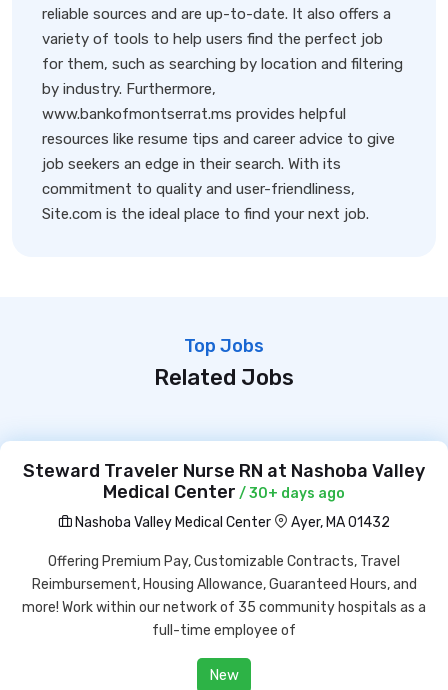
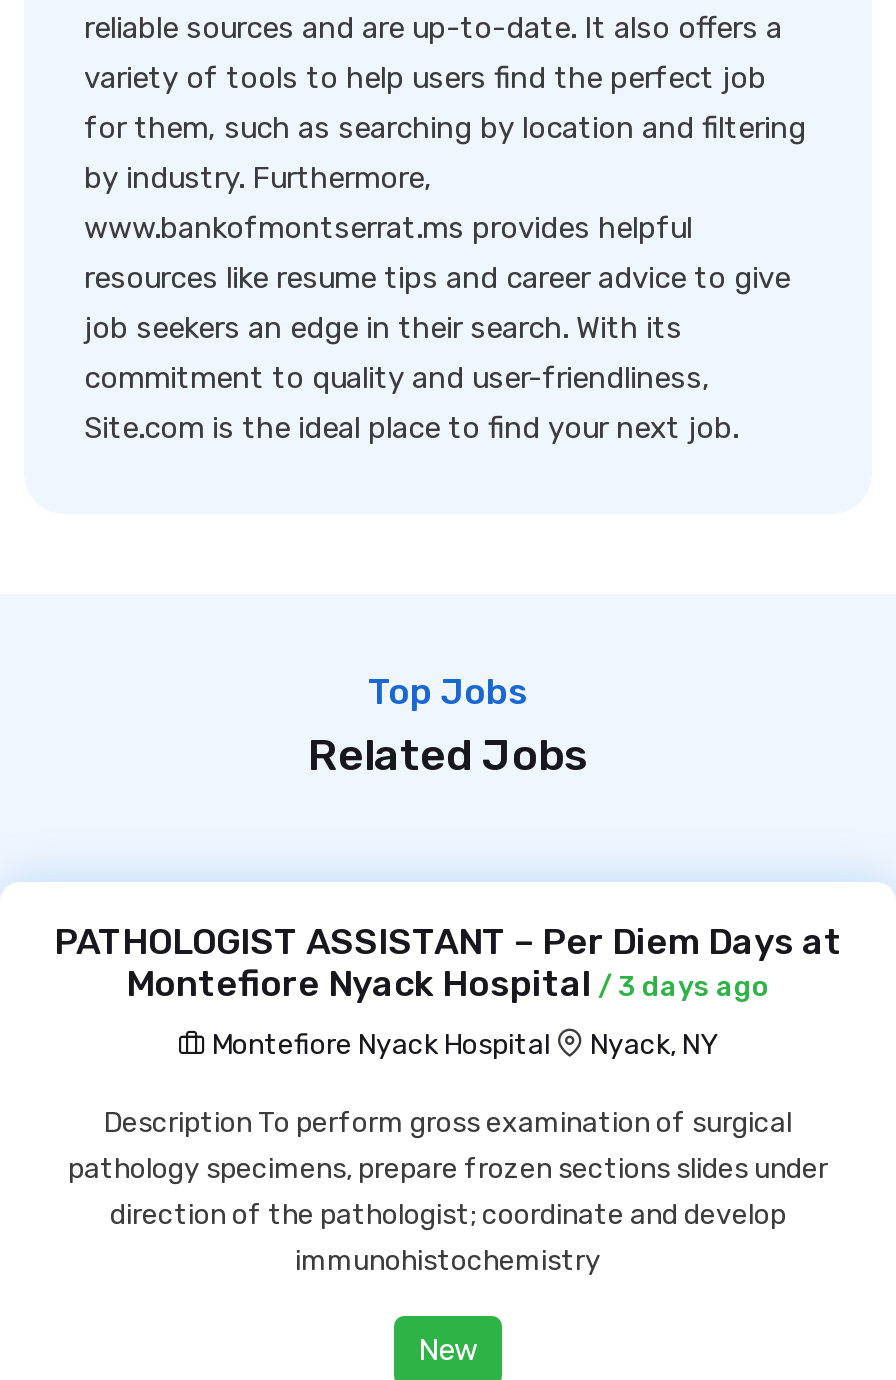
- Steward Traveler Nurse RN at Nashoba Valley
- Medical Center / 30+ days ago
+ PATHOLOGIST ASSISTANT – Per Diem Days at
+ Montefiore Nyack Hospital / 3 days ago

- Nashoba Valley Medical Center
- Ayer, MA 01432
+ Montefiore Nyack Hospital
+ Nyack, NY

- Offering Premium Pay, Customizable Contracts, Travel
- Reimbursement, Housing Allowance, Guaranteed Hours, and
- more! Work within our network of 35 community hospitals as a
- full-time employee of
+ Description To perform gross examination of surgical
+ pathology specimens, prepare frozen sections slides under
+ direction of the pathologist; coordinate and develop
+ immunohistochemistry
